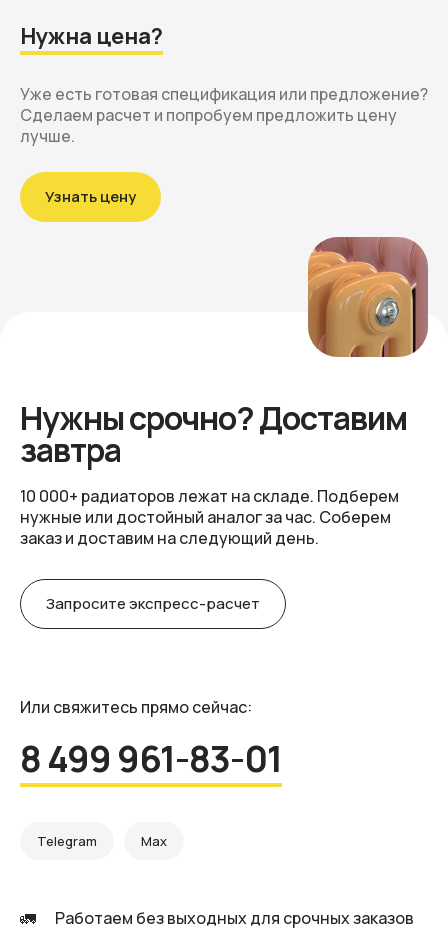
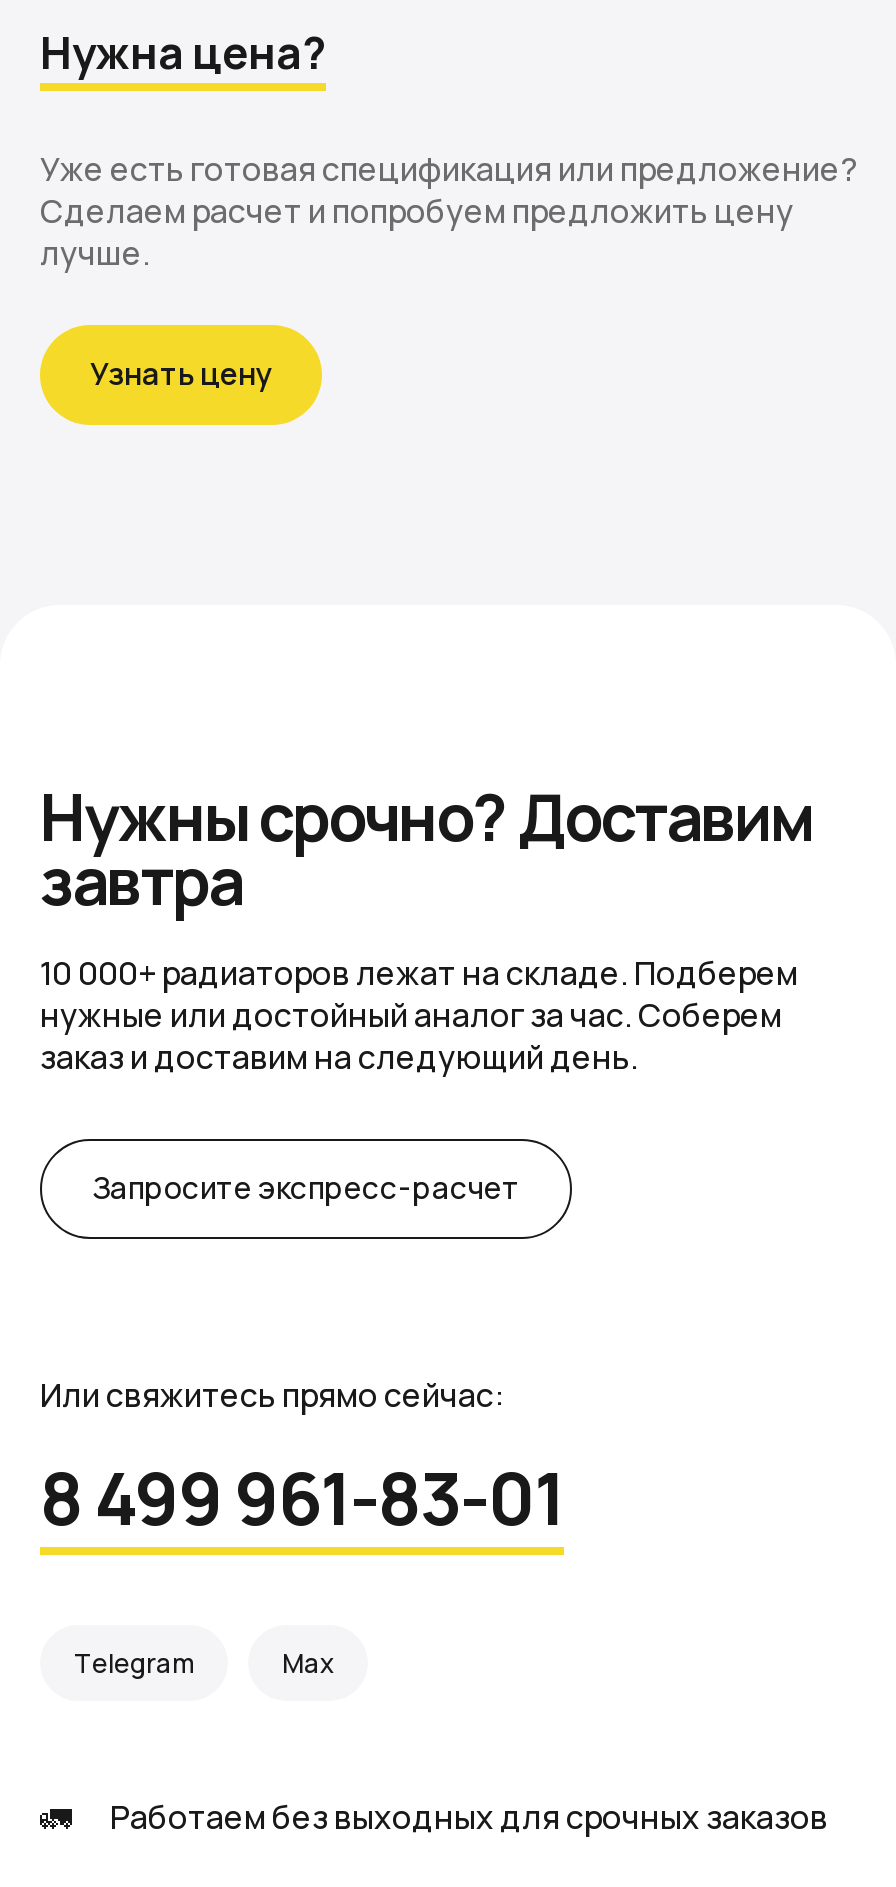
- [image]
